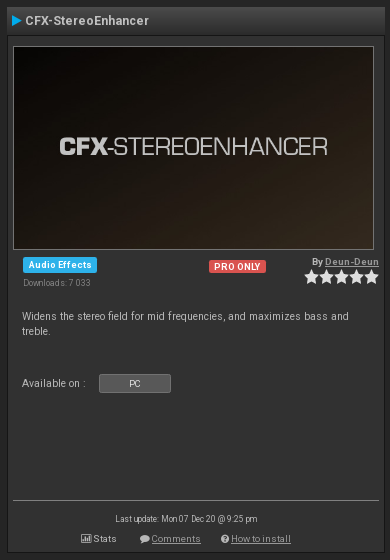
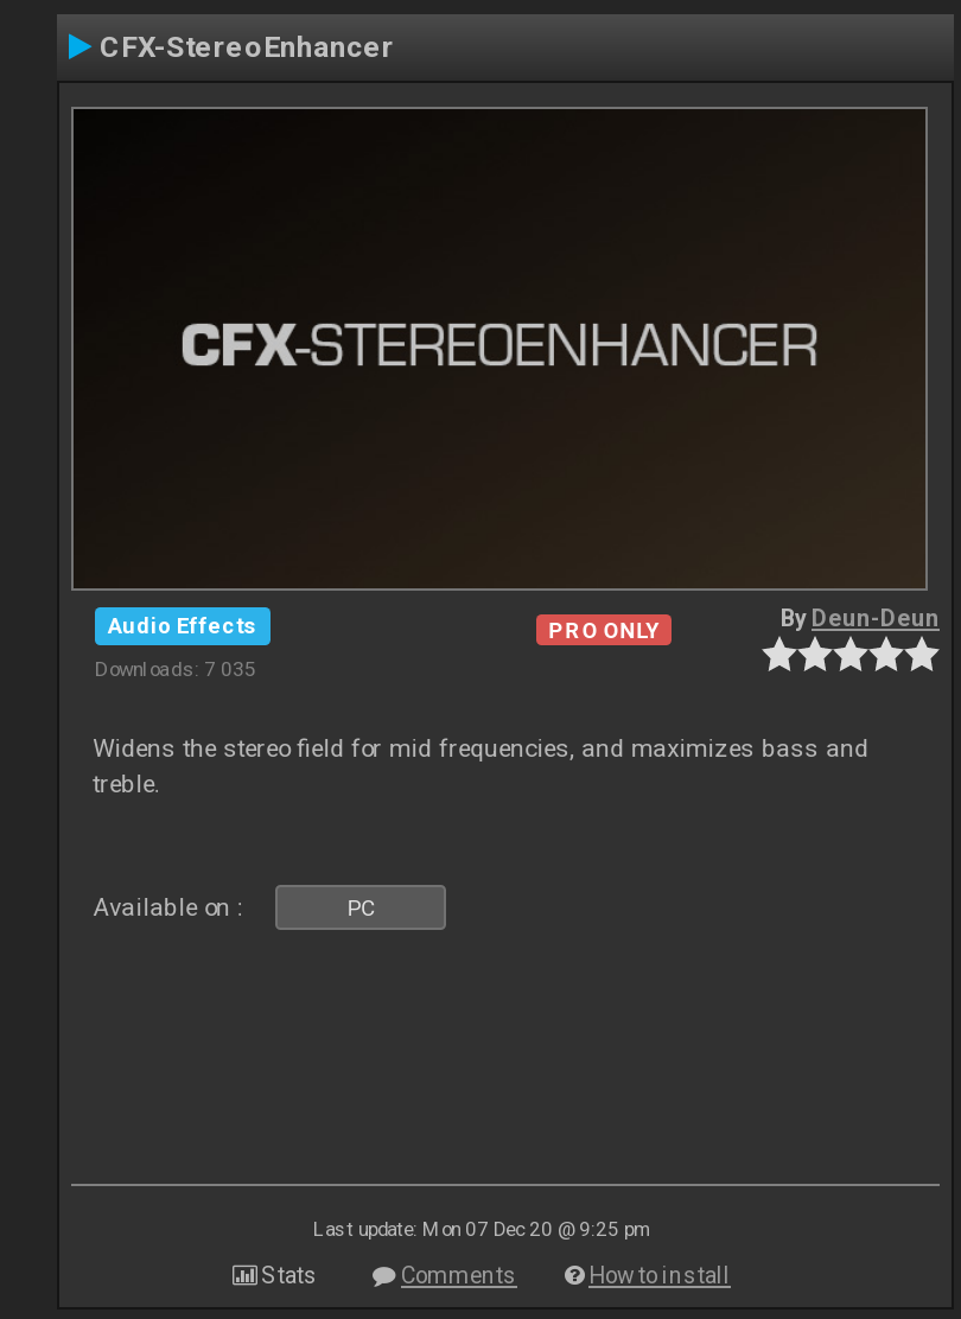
- Downloads: 7 033
+ Downloads: 7 035
